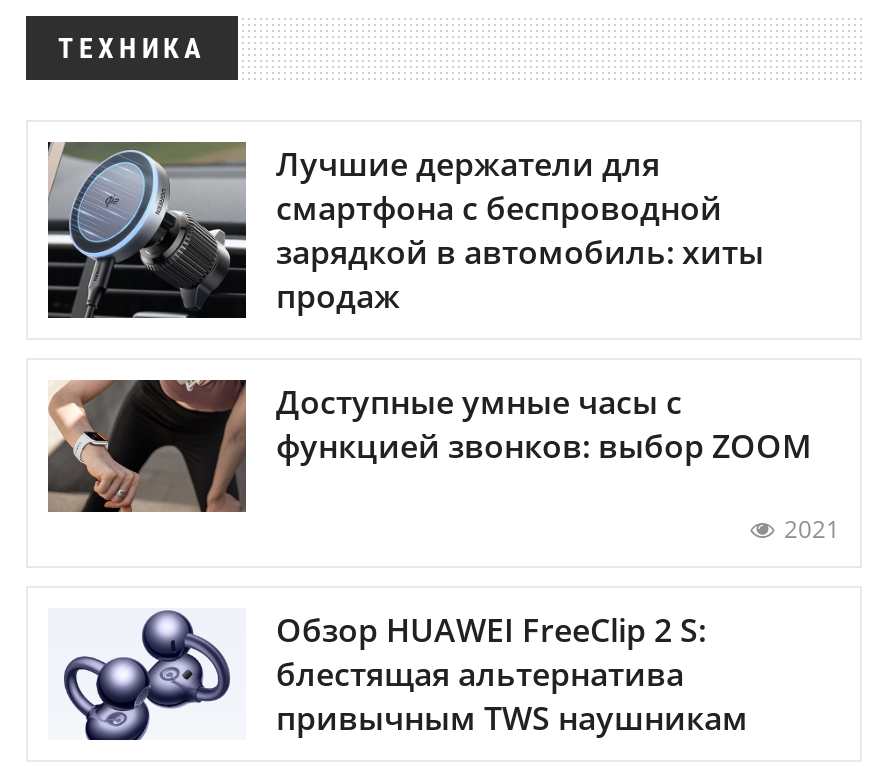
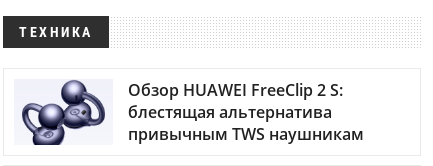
- [image]
- Лучшие держатели для
- смартфона с беспроводной
- зарядкой в автомобиль: хиты
- продаж
- Доступные умные часы с
- функцией звонков: выбор ZOOM
- 2021

- [image]
